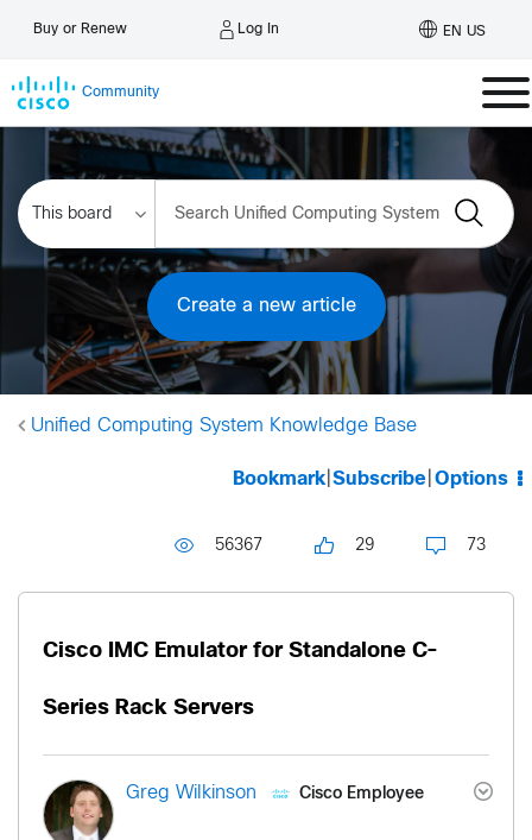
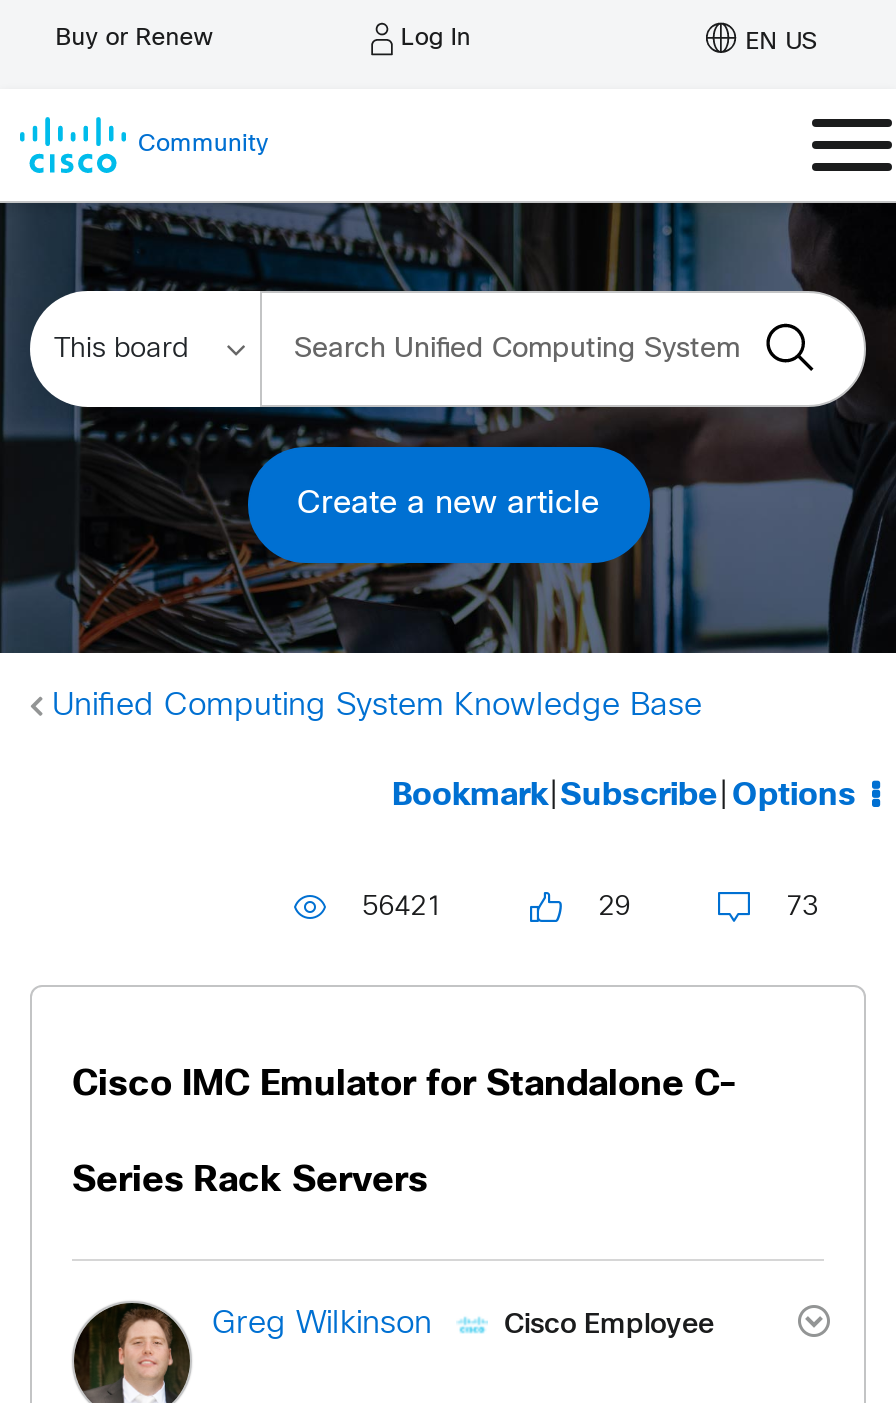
- 56367
+ 56421
